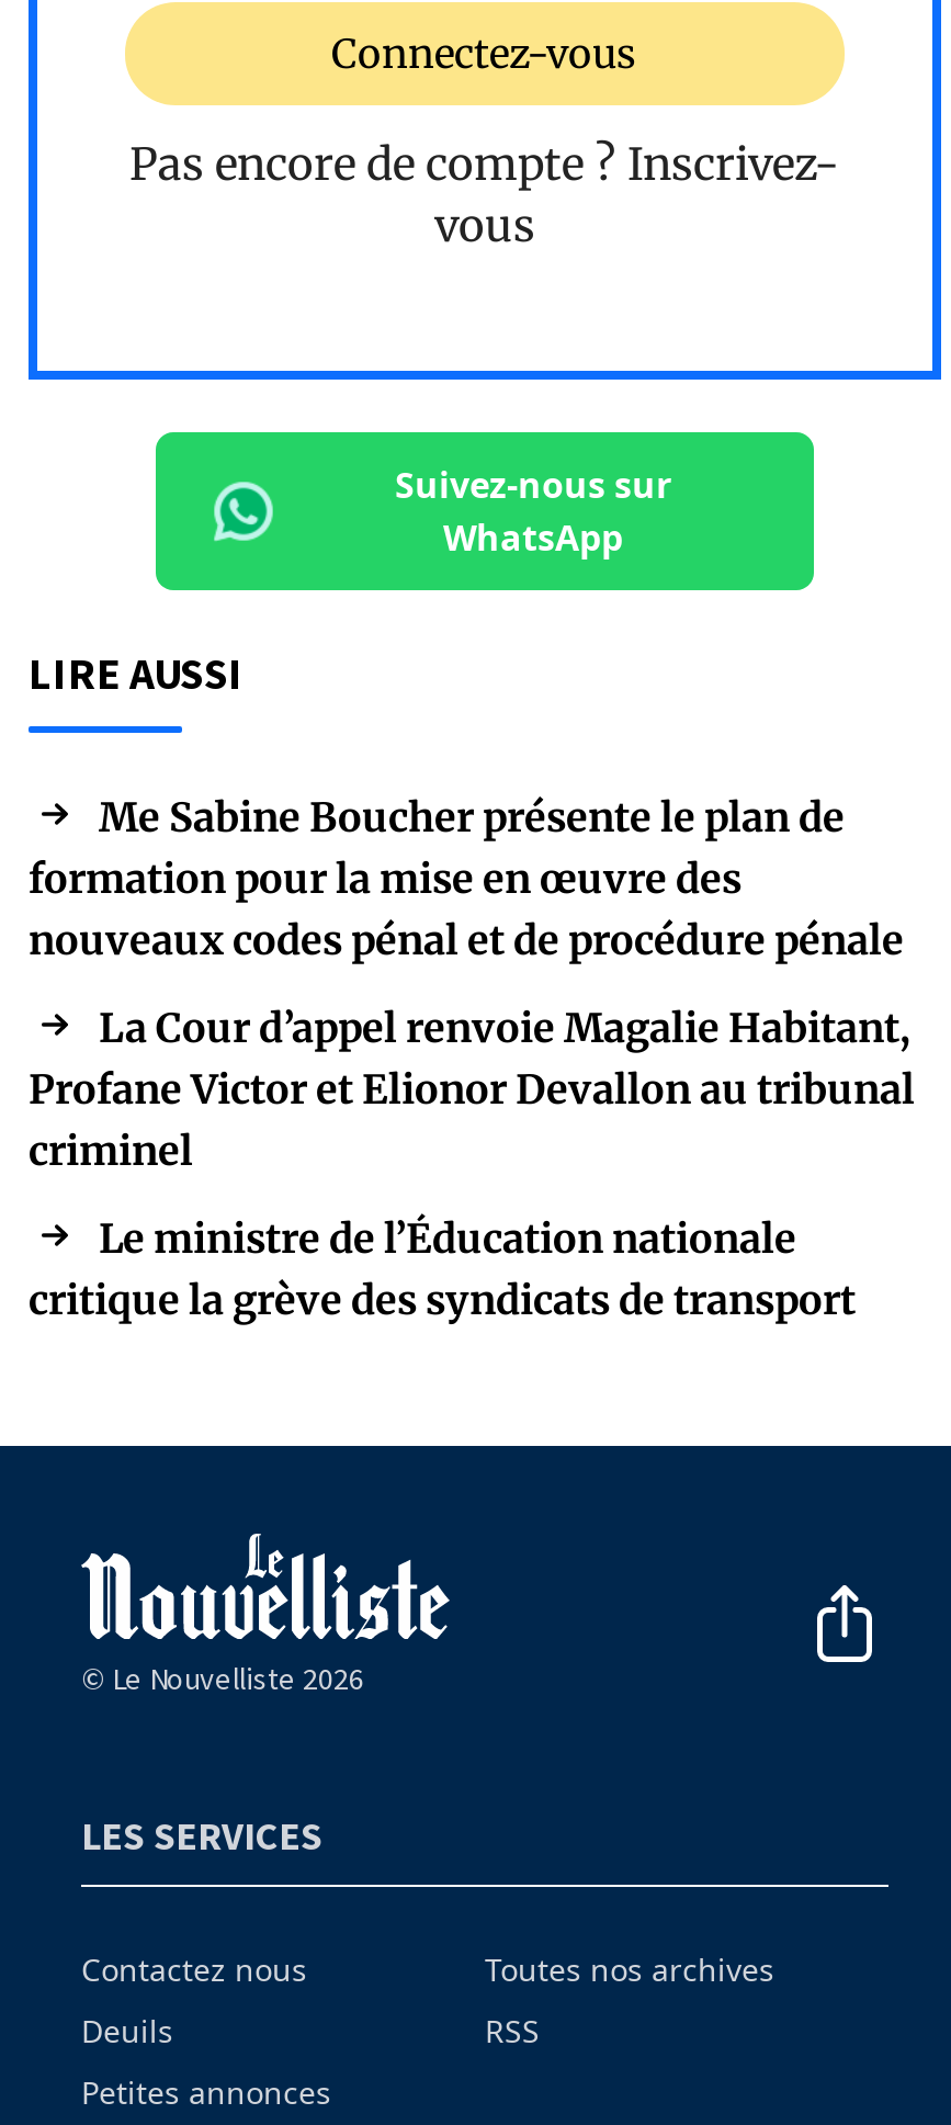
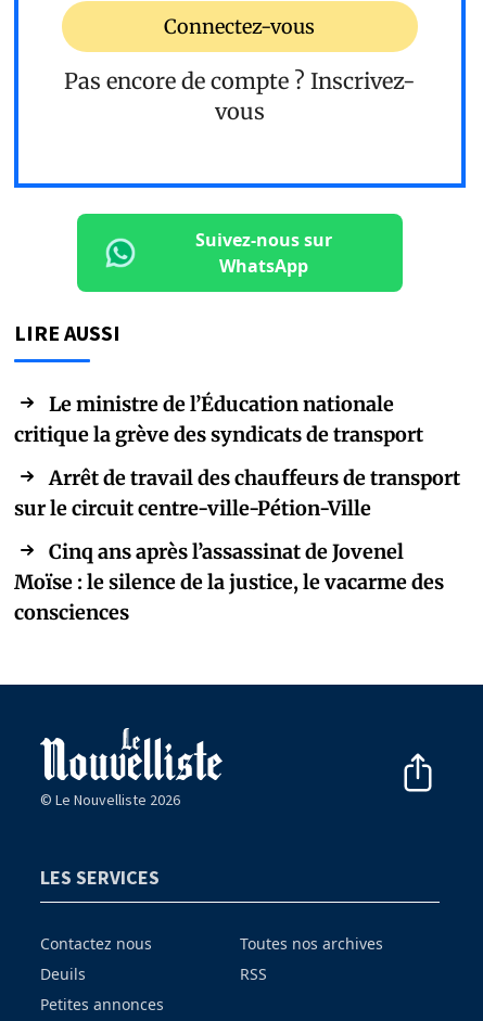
- Me Sabine Boucher présente le plan de
- formation pour la mise en œuvre des
- nouveaux codes pénal et de procédure pénale
- La Cour d’appel renvoie Magalie Habitant,
- Profane Victor et Elionor Devallon au tribunal
- criminel

moved up: Le ministre de l’Éducation nationale | critique la grève des syndicats de transport

+ Arrêt de travail des chauffeurs de transport
+ sur le circuit centre-ville-Pétion-Ville
+ Cinq ans après l’assassinat de Jovenel
+ Moïse : le silence de la justice, le vacarme des
+ consciences
